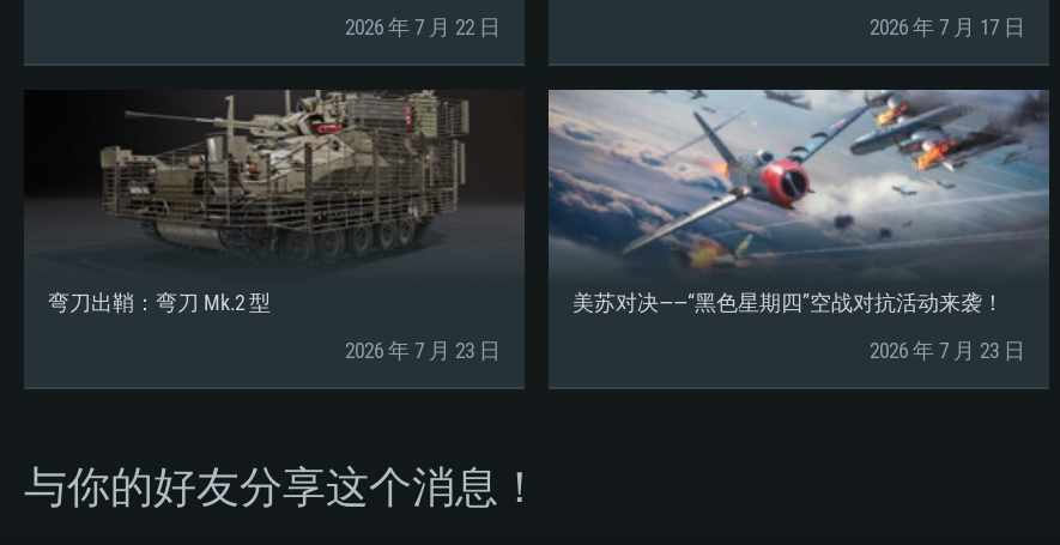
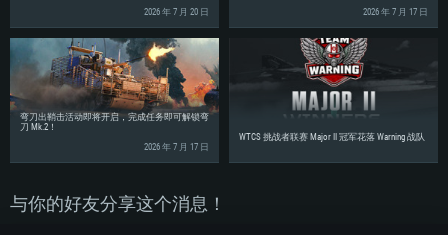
- 2026 年 7 月 22 日
+ 2026 年 7 月 20 日

- [image]
- 弯刀出鞘：弯刀 Mk.2 型
- 2026 年 7 月 23 日
+ [image]
+ 弯刀出鞘击活动即将开启，完成任务即可解锁弯
+ 刀 Mk.2！
+ 2026 年 7 月 17 日

- [image]
- 美苏对决——“黑色星期四”空战对抗活动来袭！
- 2026 年 7 月 23 日
+ [image]
+ WTCS 挑战者联赛 Major II 冠军花落 Warning 战队
